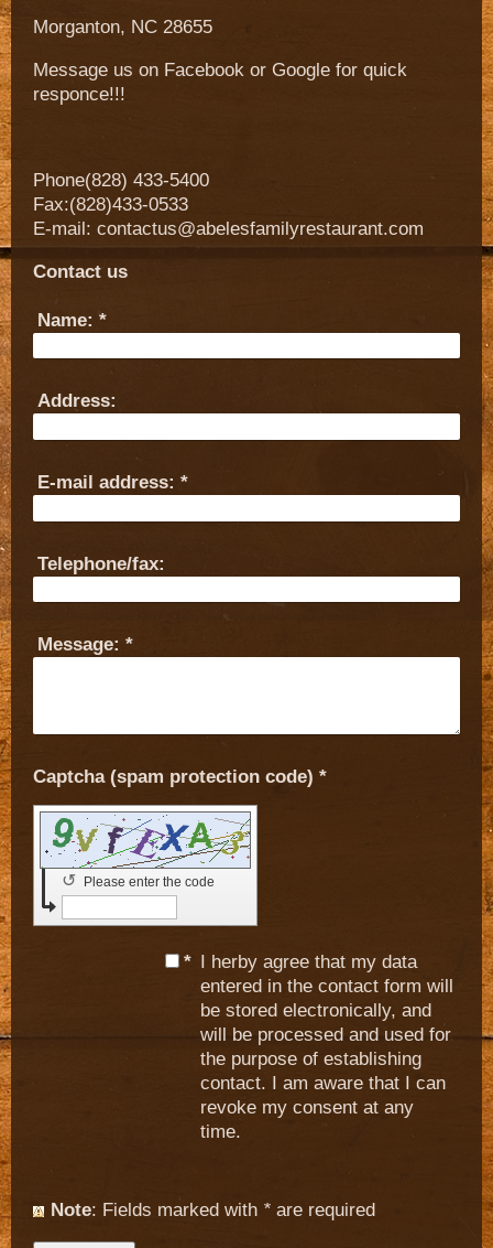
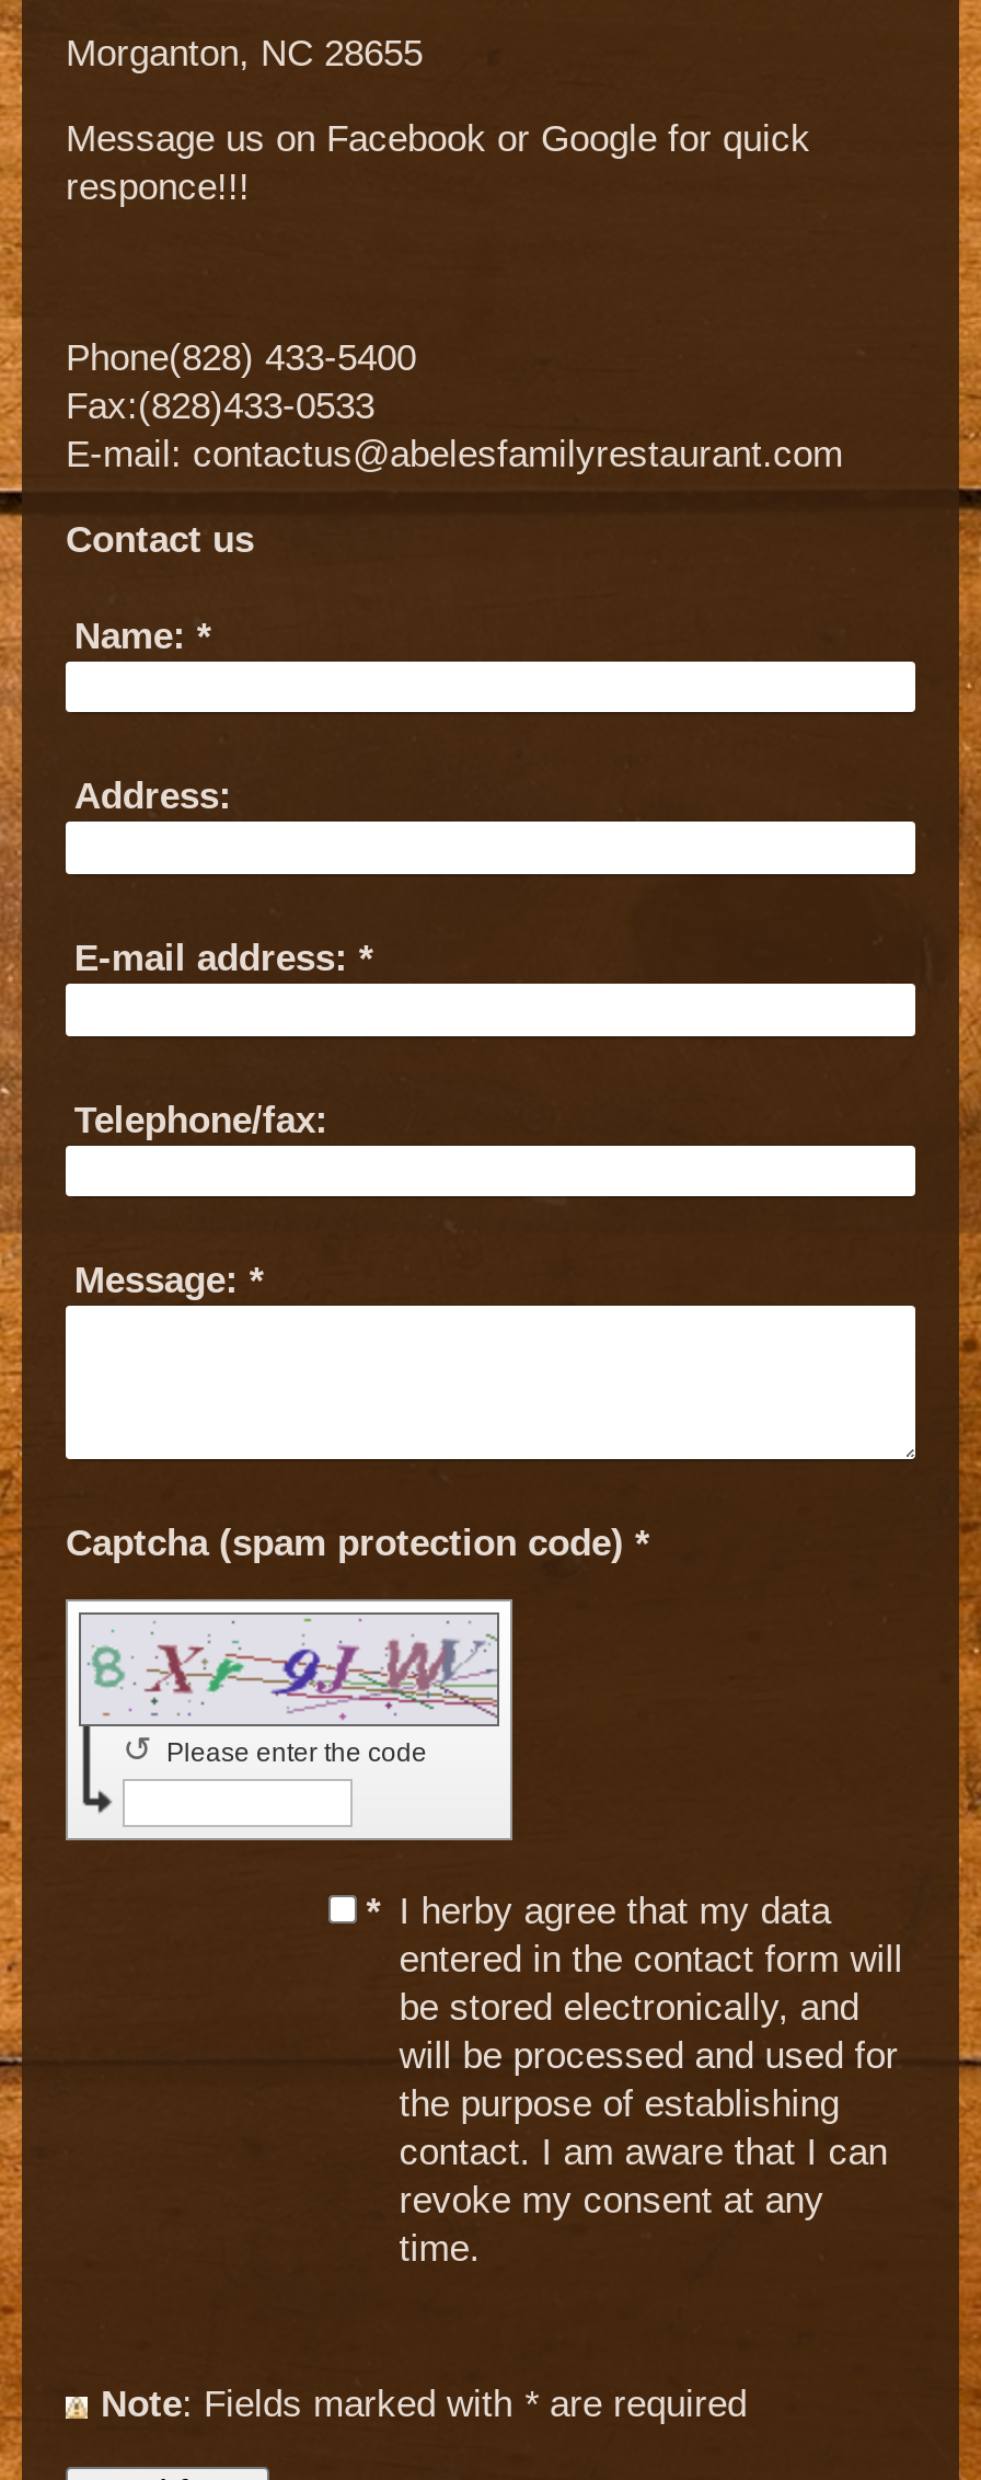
- [image]
+ [image]
